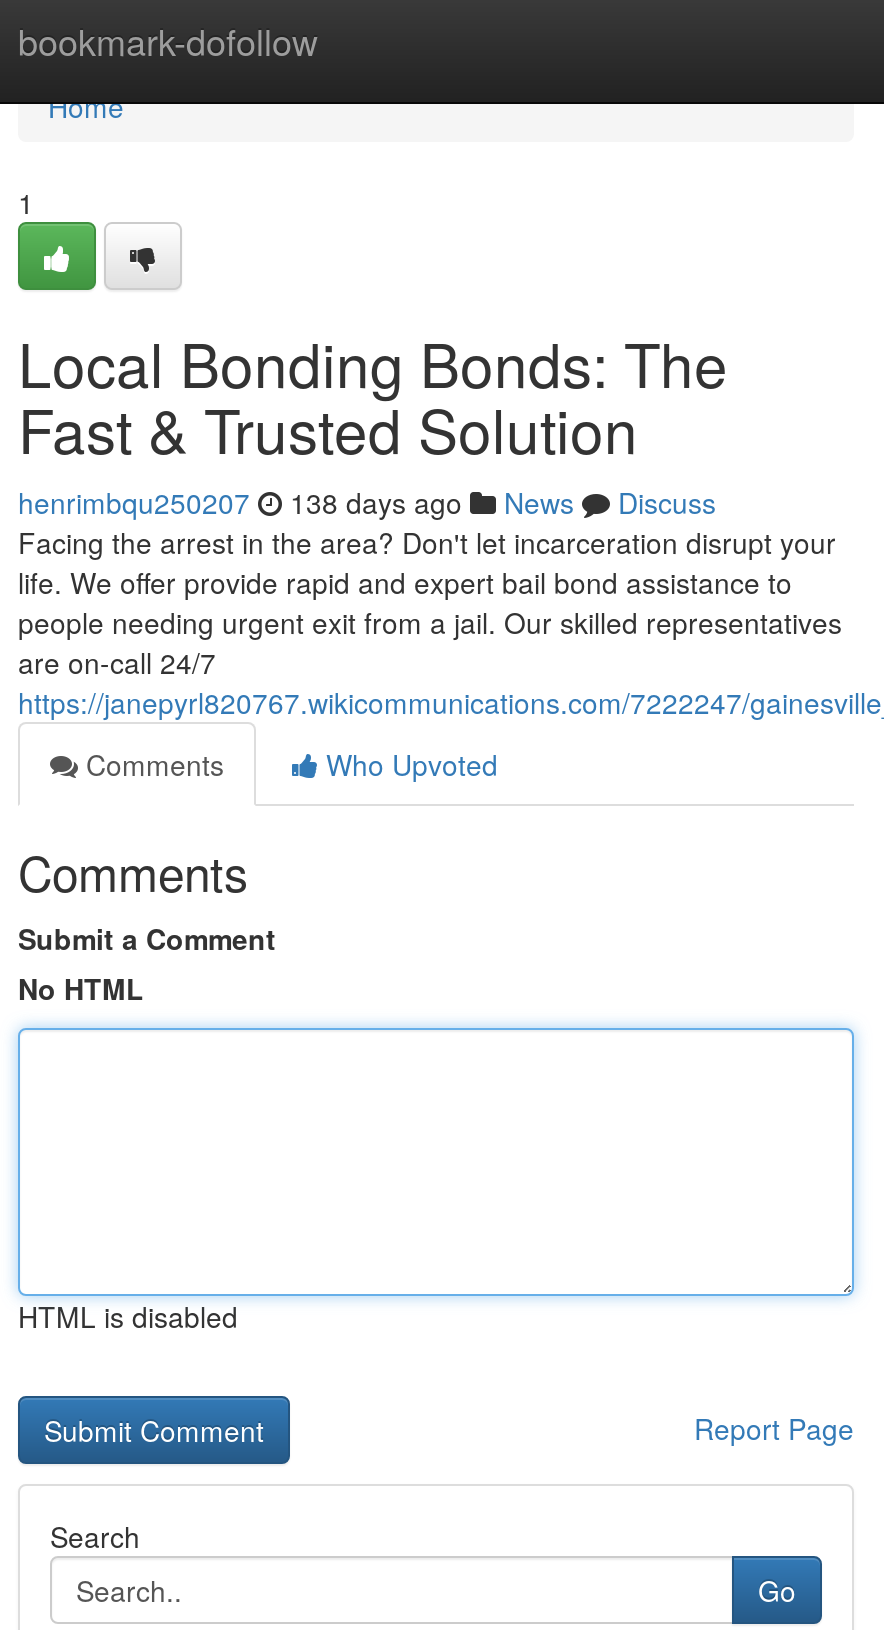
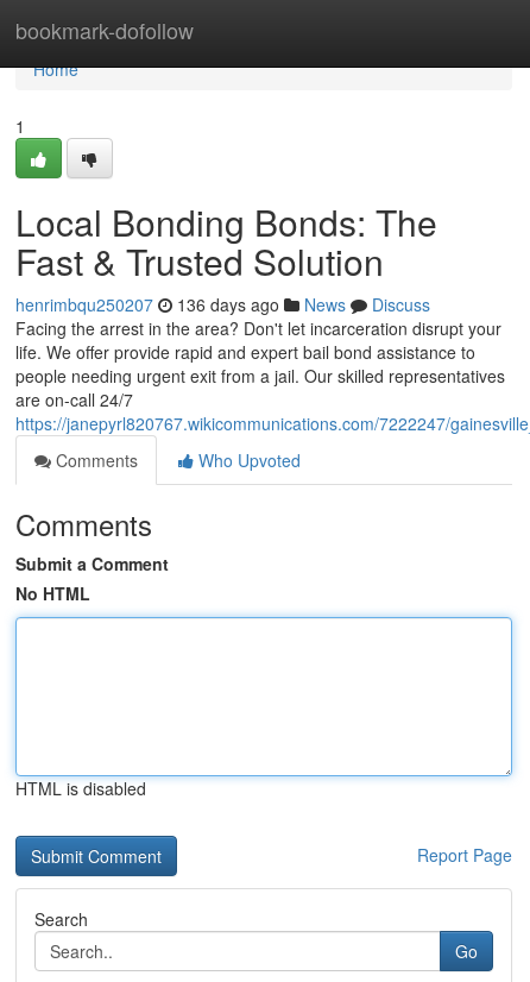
- henrimbqu250207 138 days ago News Discuss
+ henrimbqu250207 136 days ago News Discuss
